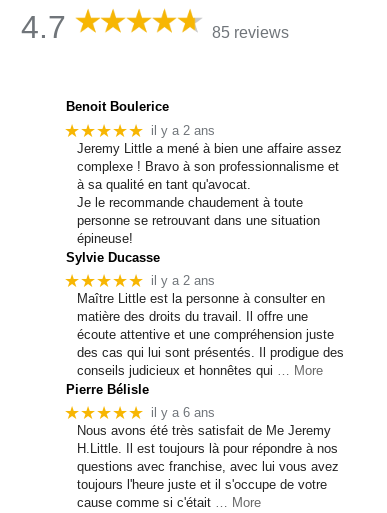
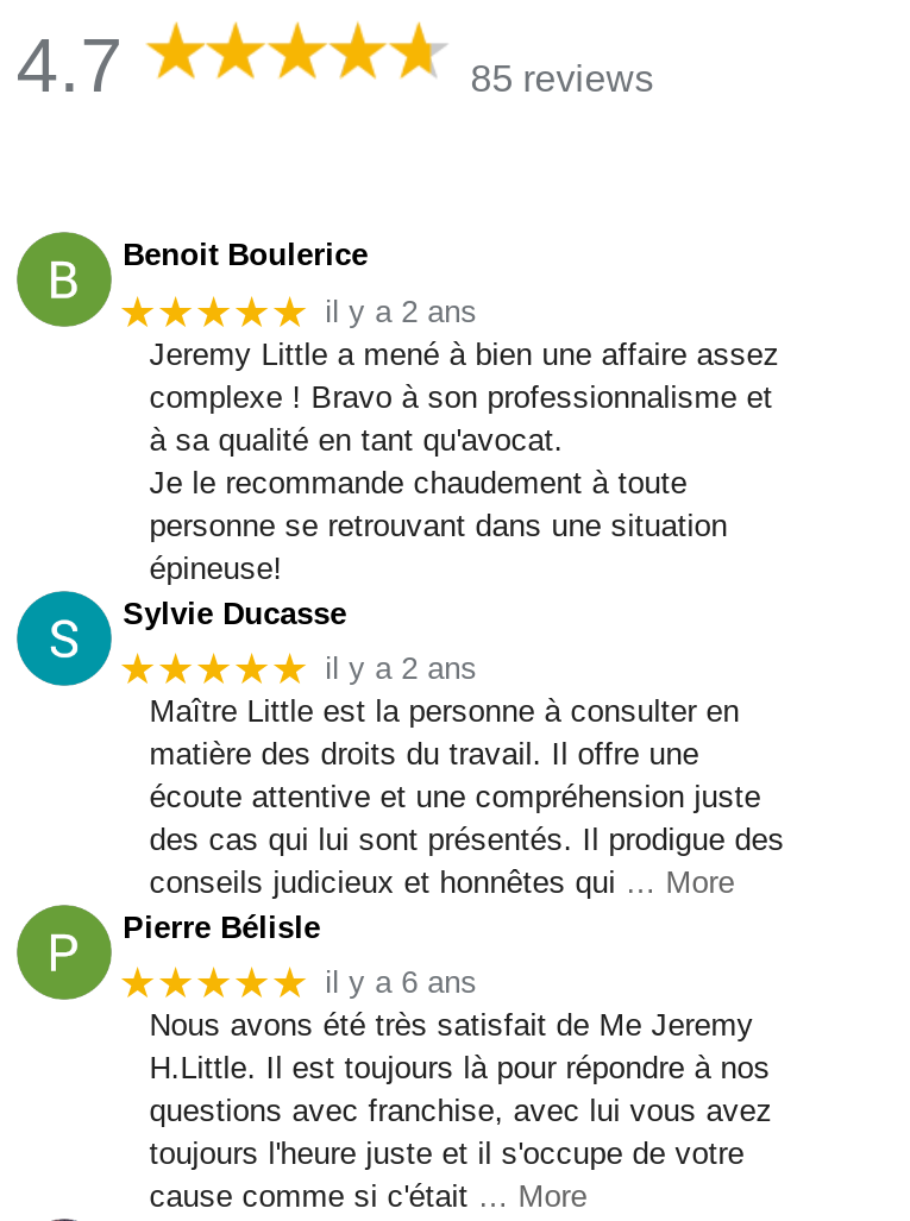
+ [image]

+ [image]

+ [image]
